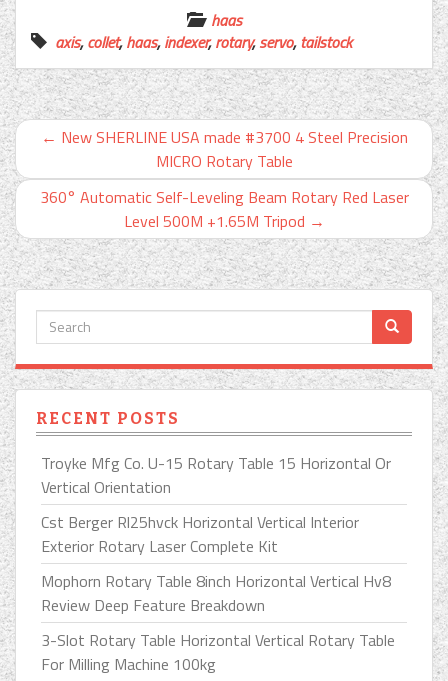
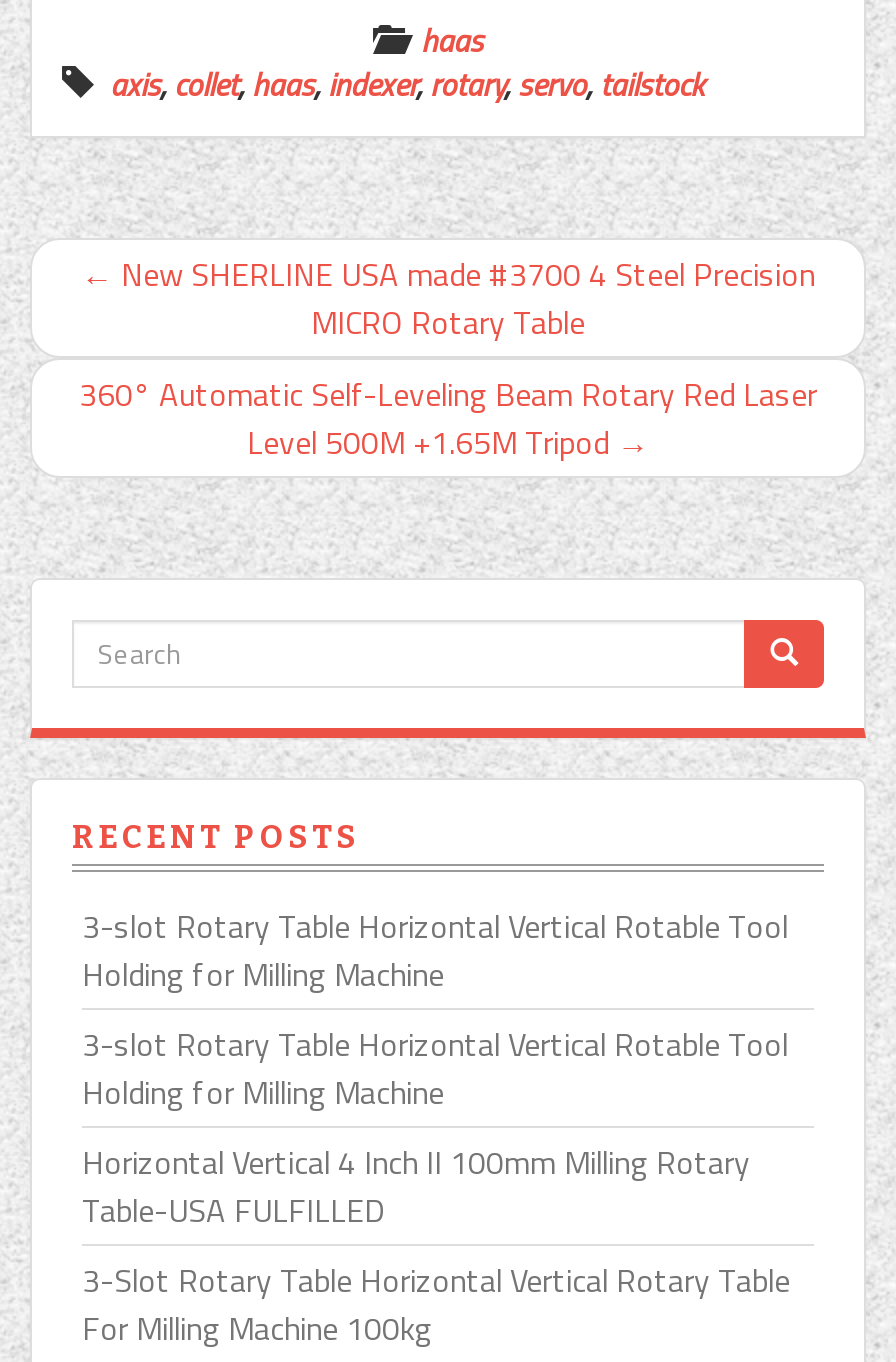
- Troyke Mfg Co. U-15 Rotary Table 15 Horizontal Or
- Vertical Orientation
+ 3-slot Rotary Table Horizontal Vertical Rotable Tool
+ Holding for Milling Machine

- Cst Berger Rl25hvck Horizontal Vertical Interior
- Exterior Rotary Laser Complete Kit
+ 3-slot Rotary Table Horizontal Vertical Rotable Tool
+ Holding for Milling Machine

- Mophorn Rotary Table 8inch Horizontal Vertical Hv8
- Review Deep Feature Breakdown
+ Horizontal Vertical 4 Inch II 100mm Milling Rotary
+ Table-USA FULFILLED
